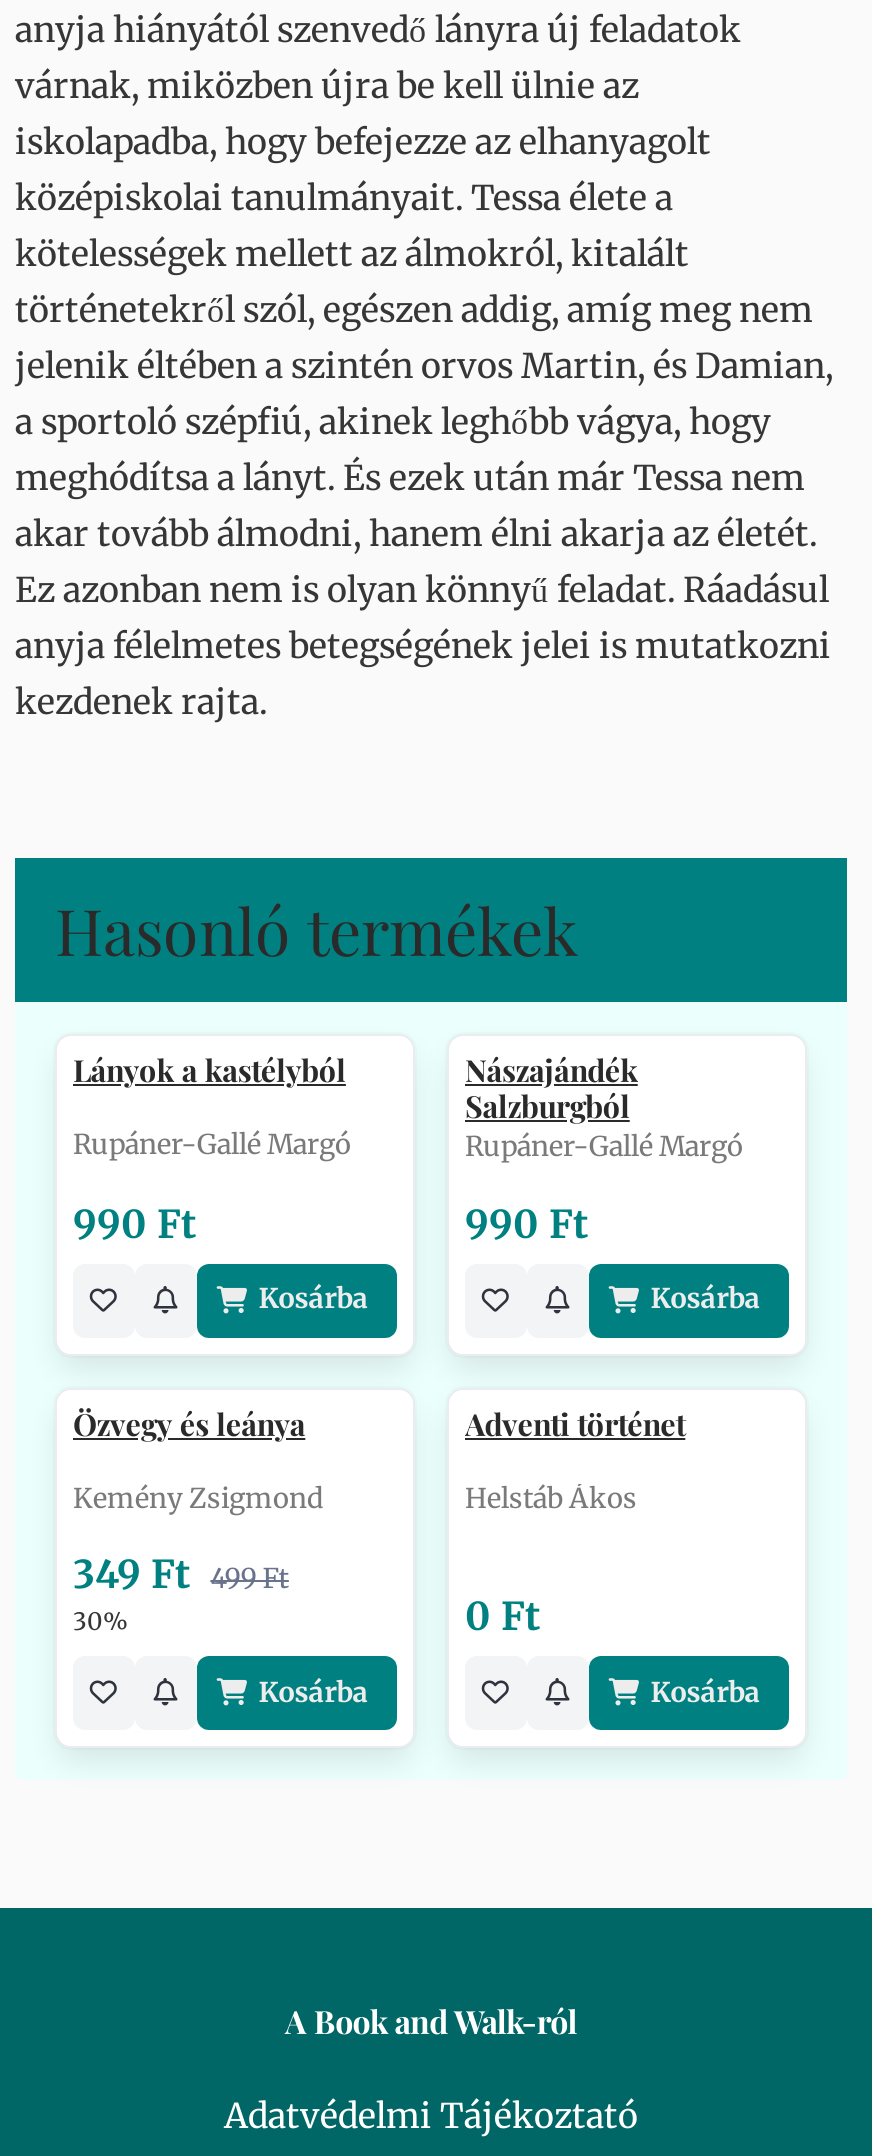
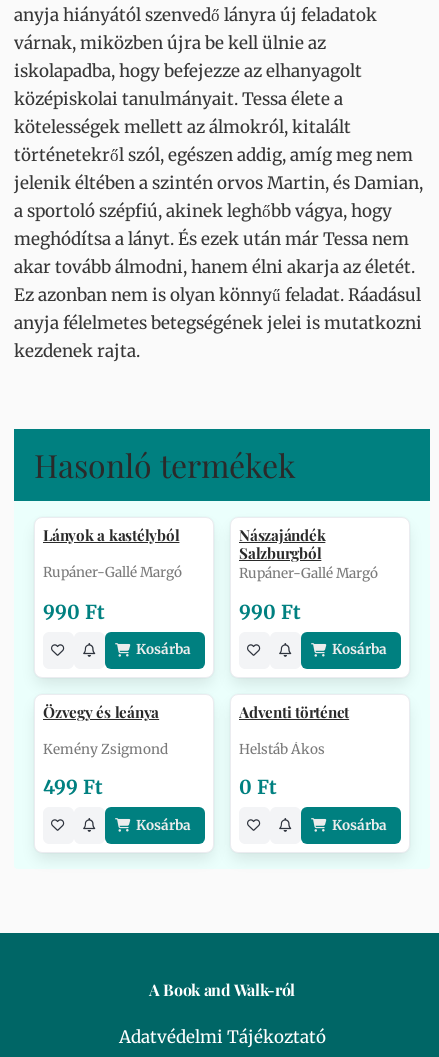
- 349 Ft 499 Ft
- 30%
+ 499 Ft
